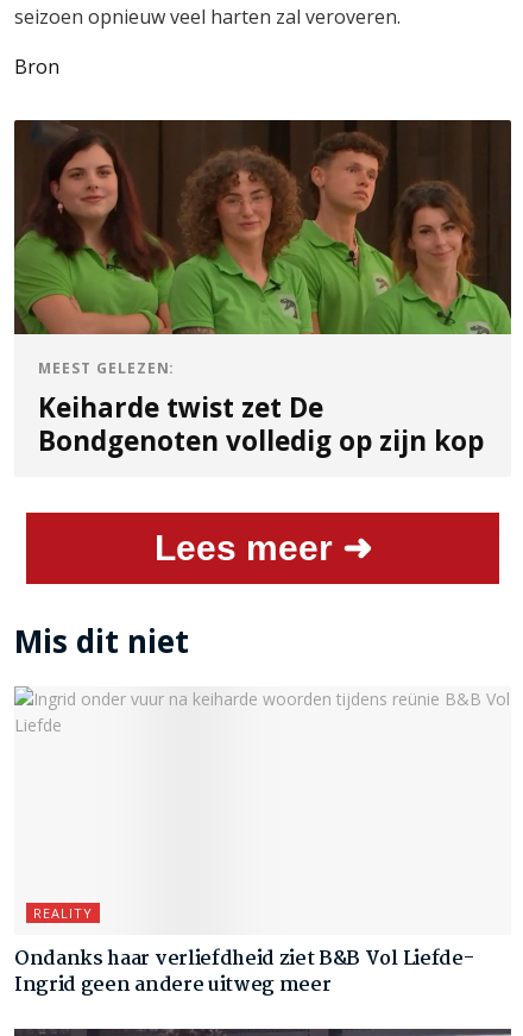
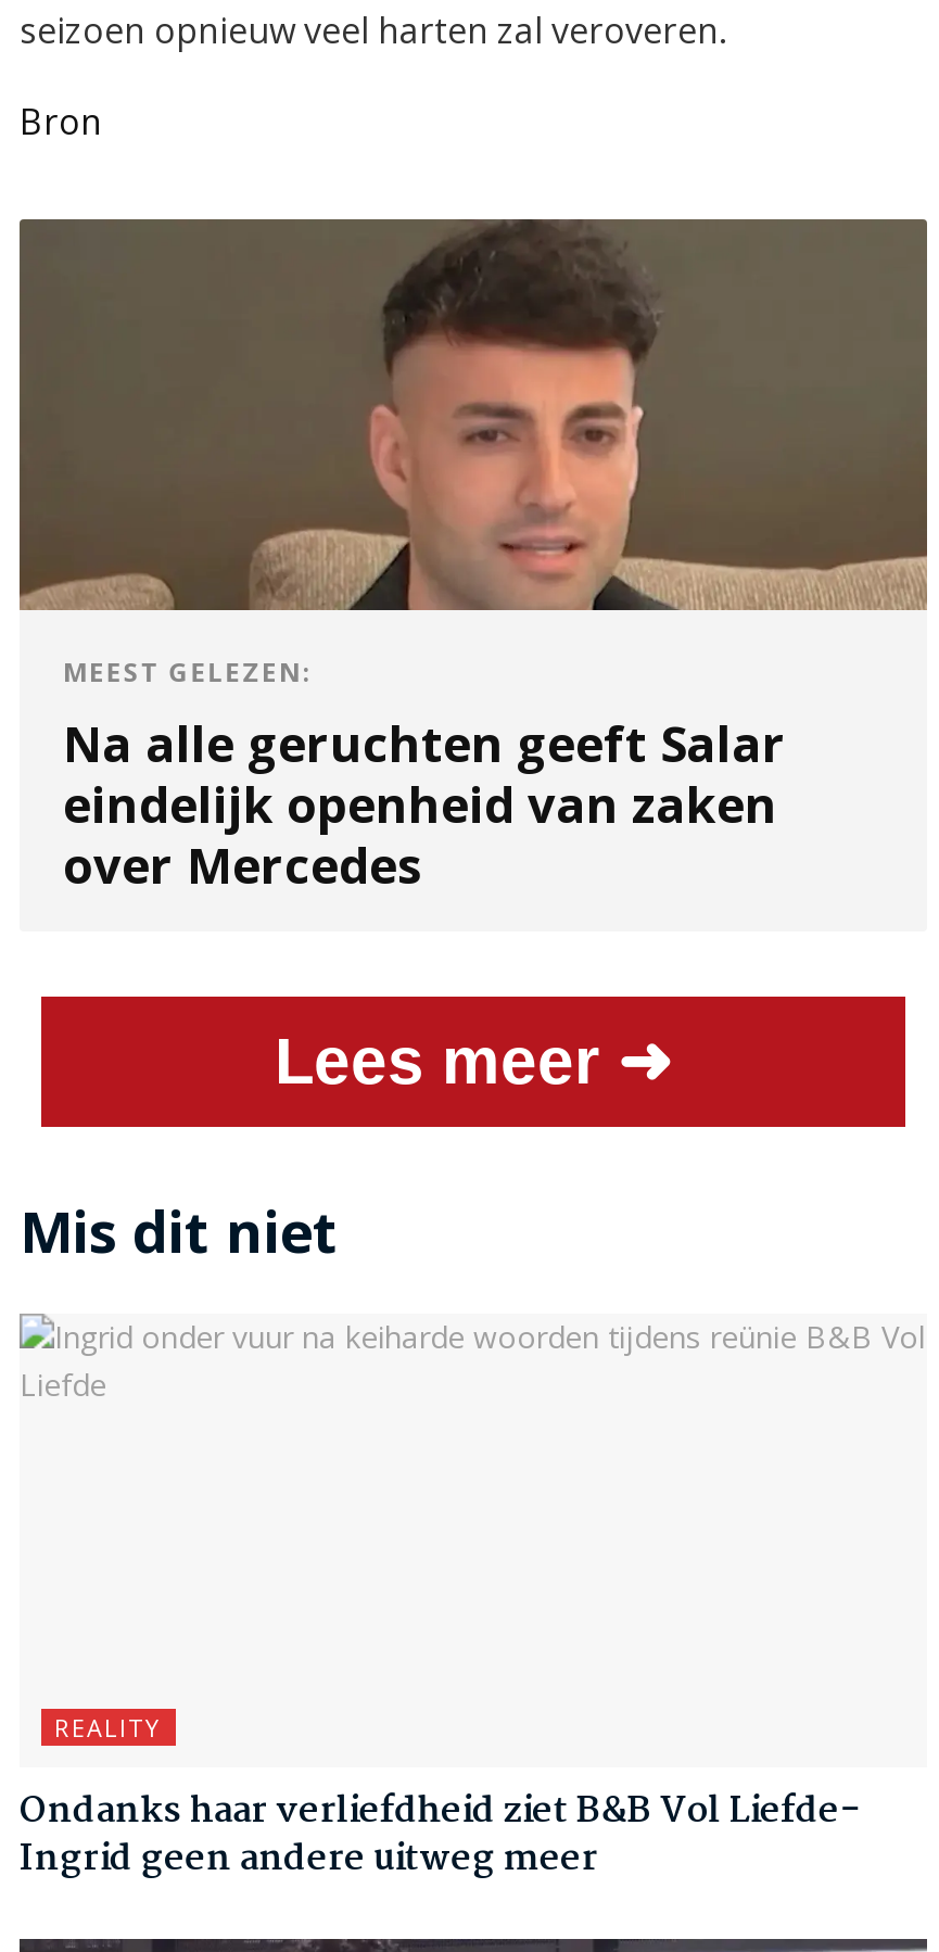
- [image]
+ [image]

- Keiharde twist zet De
- Bondgenoten volledig op zijn kop
+ Na alle geruchten geeft Salar
+ eindelijk openheid van zaken
+ over Mercedes
